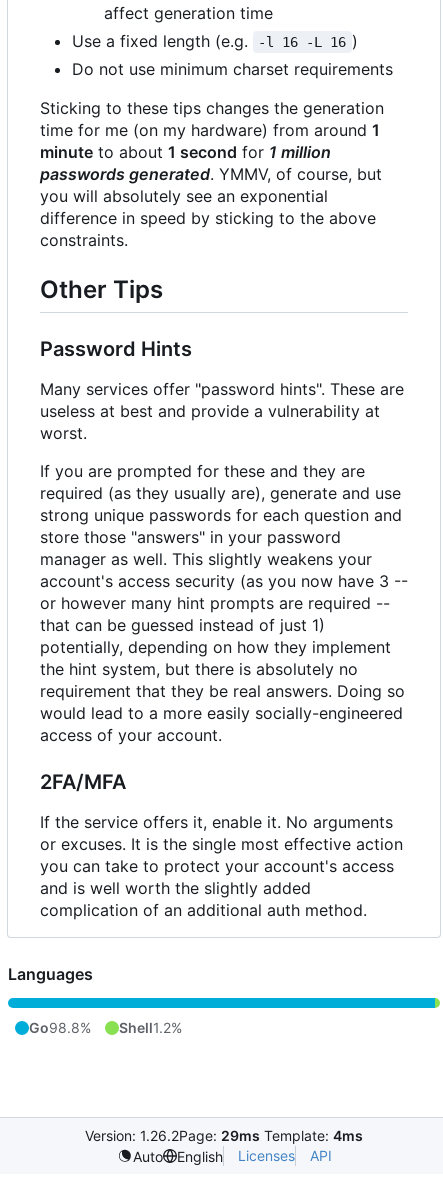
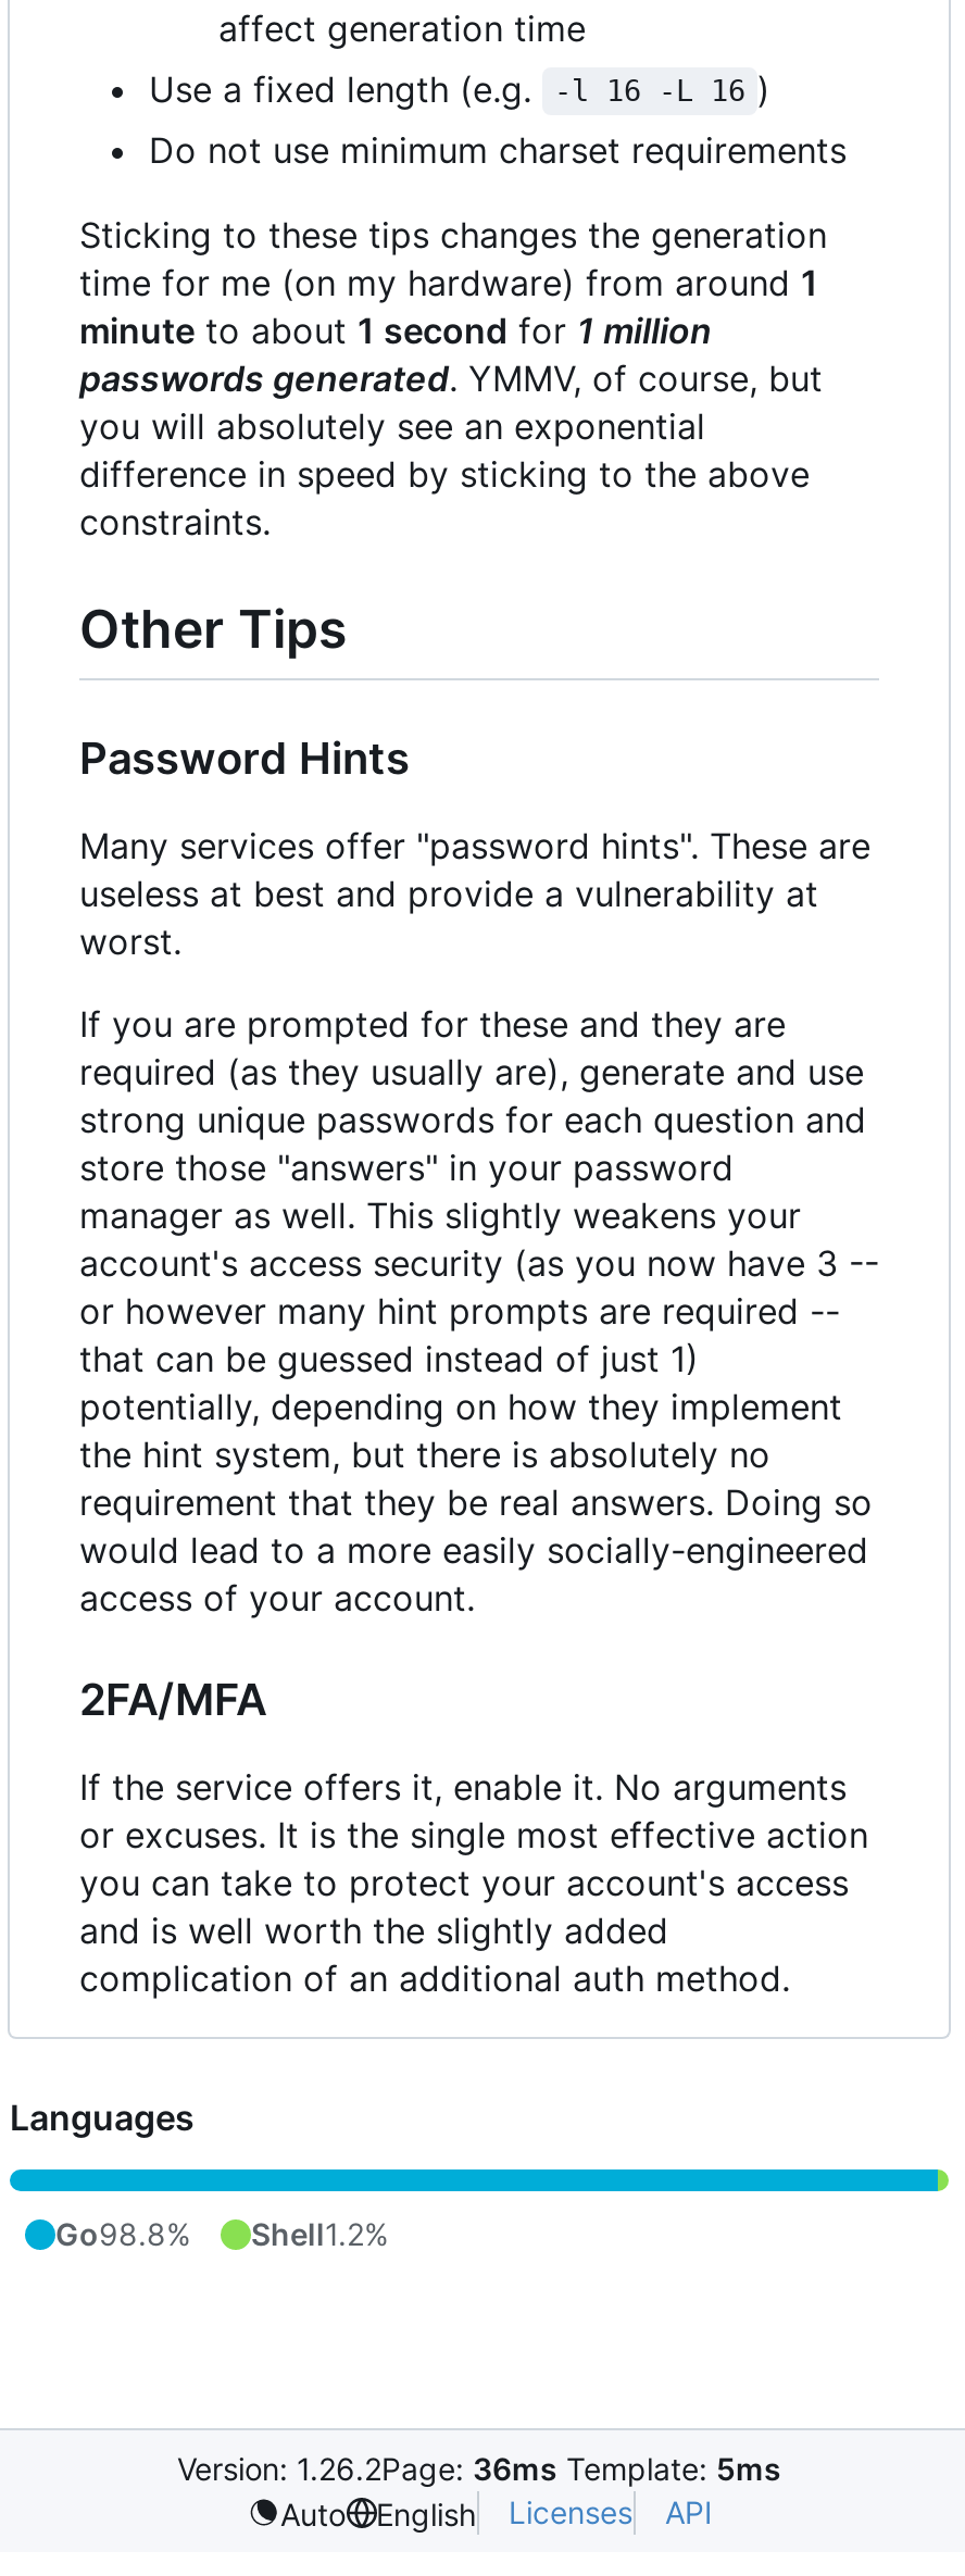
- Version: 1.26.2Page: 29ms Template: 4ms
+ Version: 1.26.2Page: 36ms Template: 5ms
